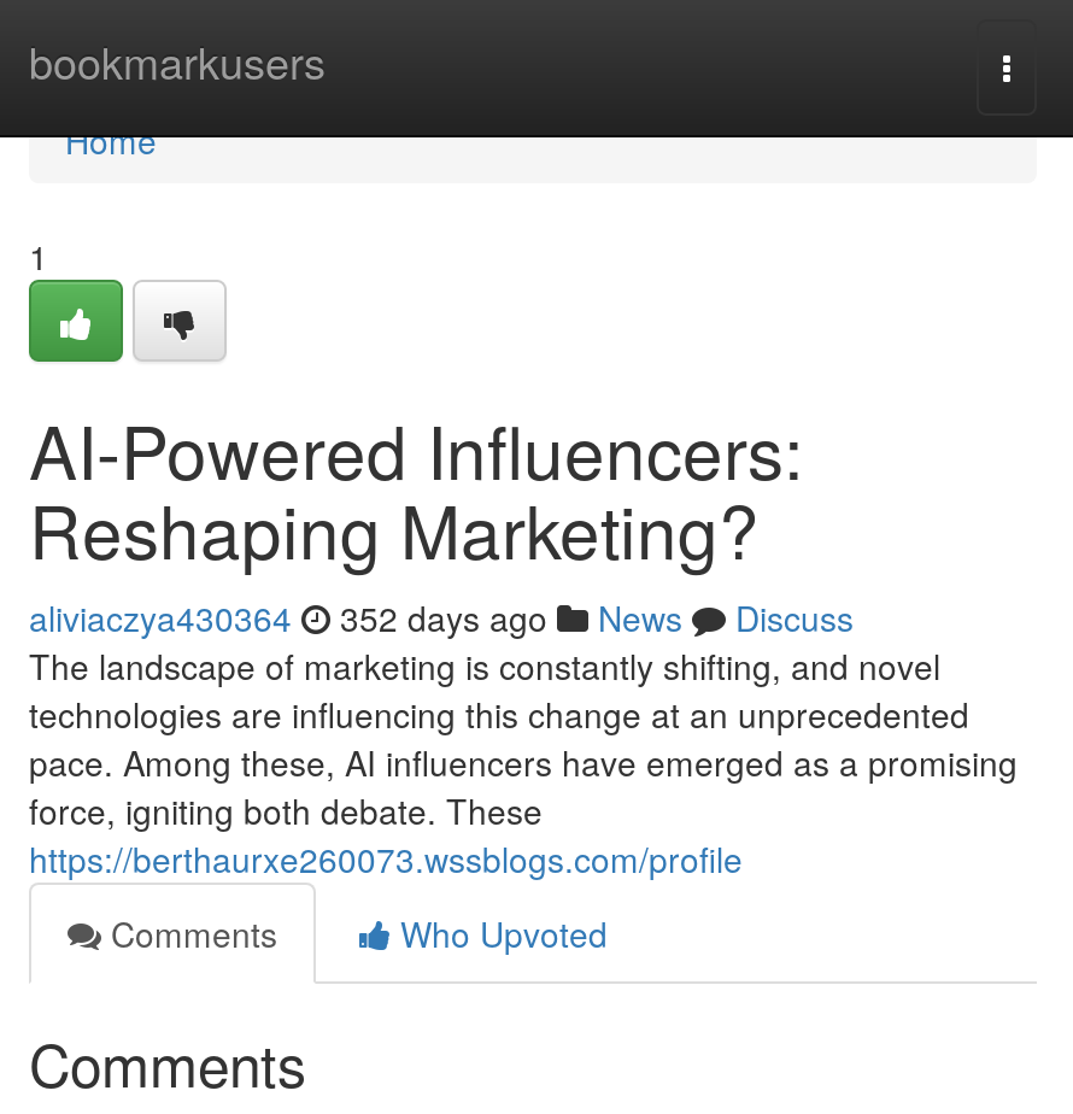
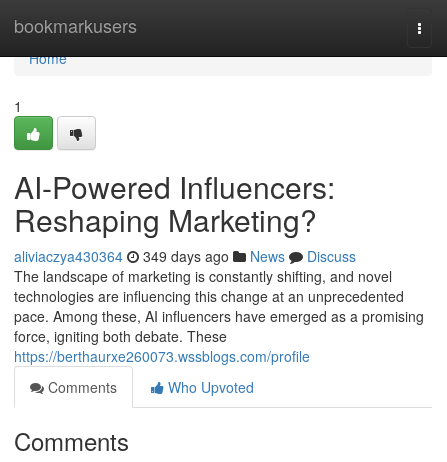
- aliviaczya430364 352 days ago News Discuss
+ aliviaczya430364 349 days ago News Discuss
